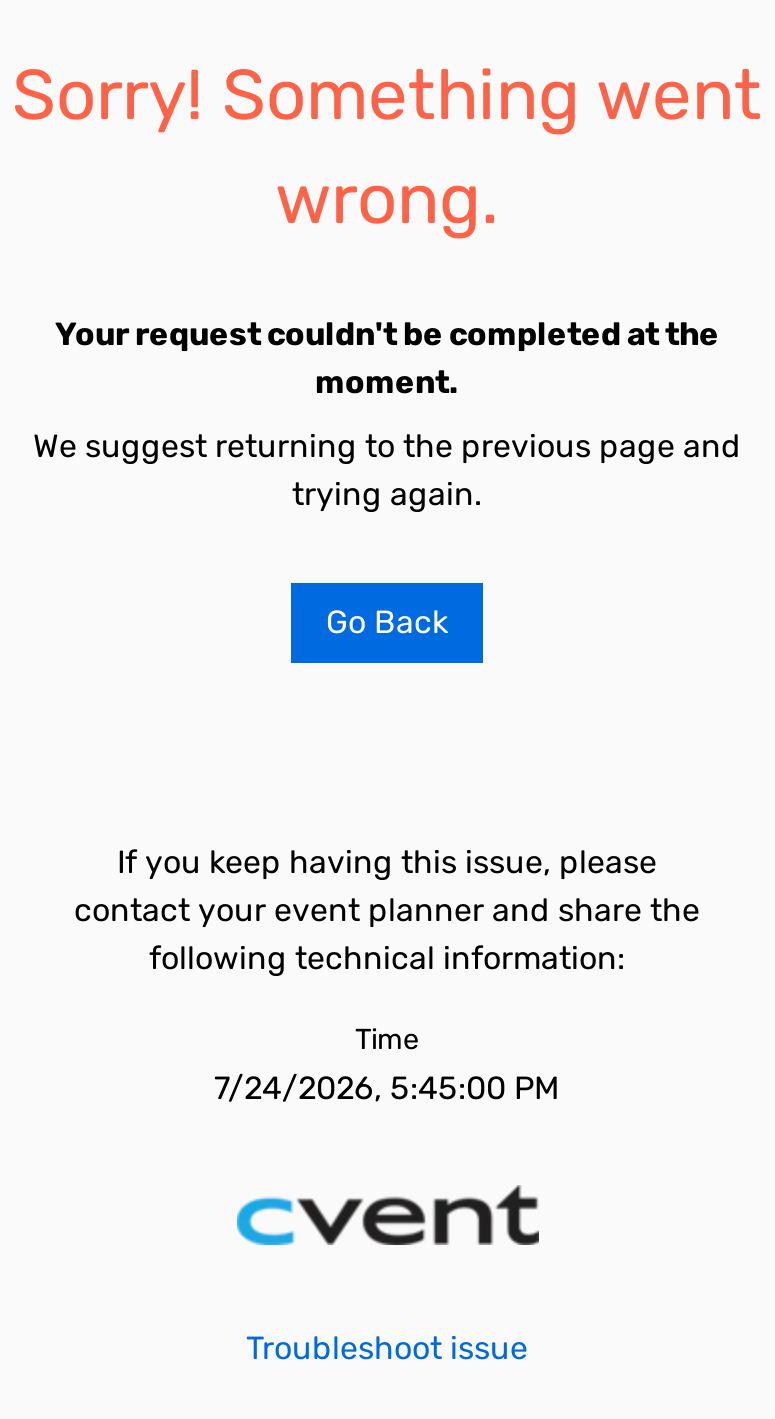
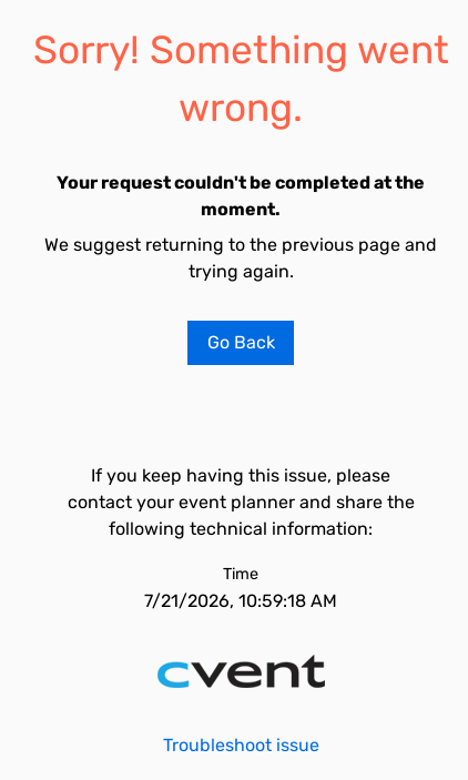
- 7/24/2026, 5:45:00 PM
+ 7/21/2026, 10:59:18 AM
